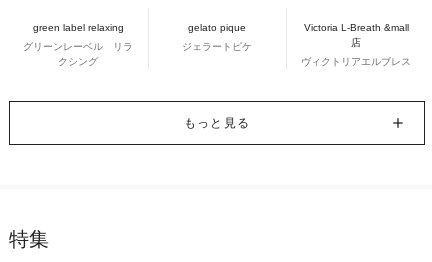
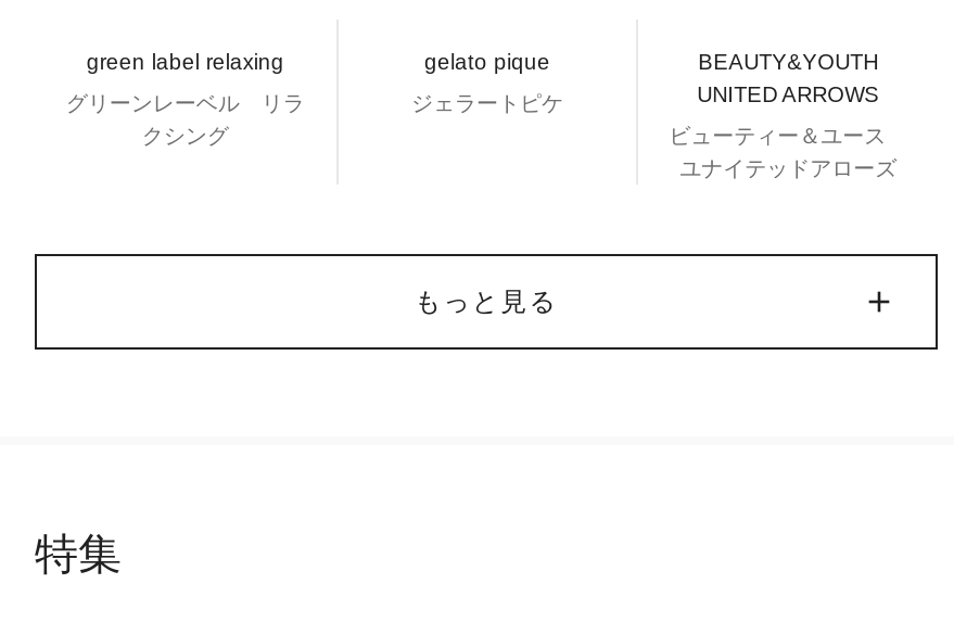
- Victoria L-Breath &mall
- 店
+ BEAUTY&YOUTH
+ UNITED ARROWS

- ヴィクトリアエルブレス
+ ビューティー＆ユース
+ ユナイテッドアローズ
